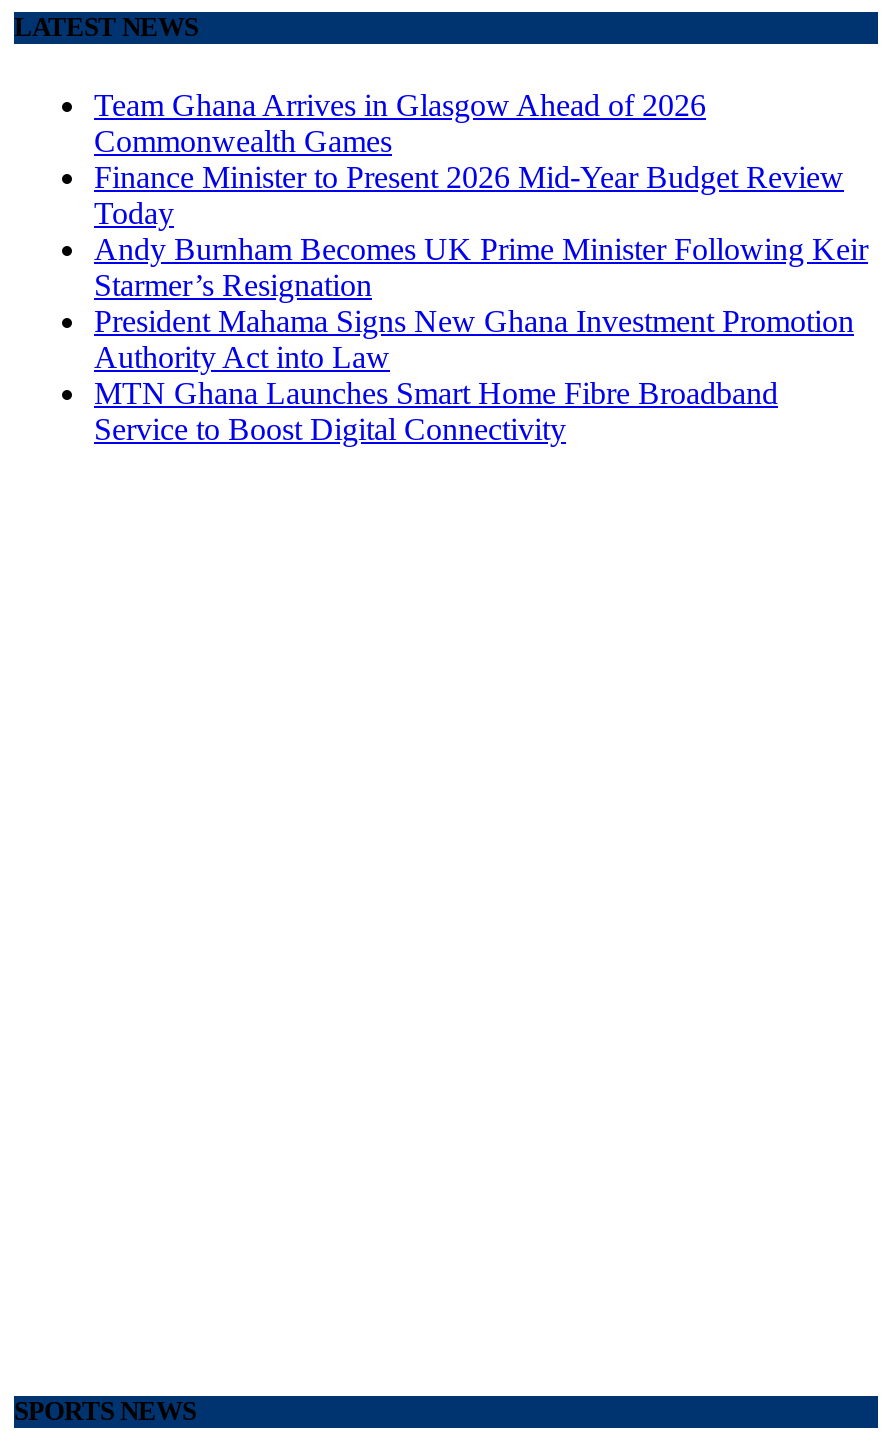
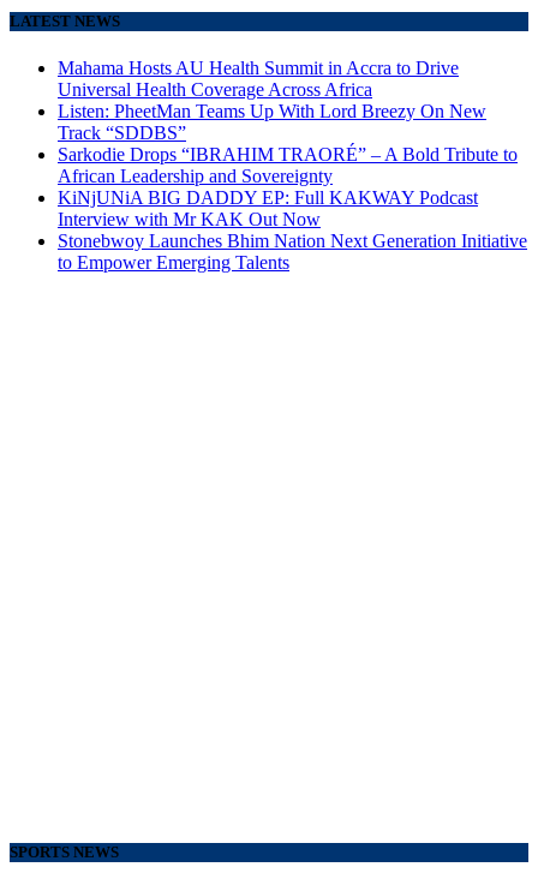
- Team Ghana Arrives in Glasgow Ahead of 2026
- Commonwealth Games
- Finance Minister to Present 2026 Mid-Year Budget Review
- Today
- Andy Burnham Becomes UK Prime Minister Following Keir
- Starmer’s Resignation
- President Mahama Signs New Ghana Investment Promotion
- Authority Act into Law
- MTN Ghana Launches Smart Home Fibre Broadband
- Service to Boost Digital Connectivity
+ Mahama Hosts AU Health Summit in Accra to Drive
+ Universal Health Coverage Across Africa
+ Listen: PheetMan Teams Up With Lord Breezy On New
+ Track “SDDBS”
+ Sarkodie Drops “IBRAHIM TRAORÉ” – A Bold Tribute to
+ African Leadership and Sovereignty
+ KiNjUNiA BIG DADDY EP: Full KAKWAY Podcast
+ Interview with Mr KAK Out Now
+ Stonebwoy Launches Bhim Nation Next Generation Initiative
+ to Empower Emerging Talents
